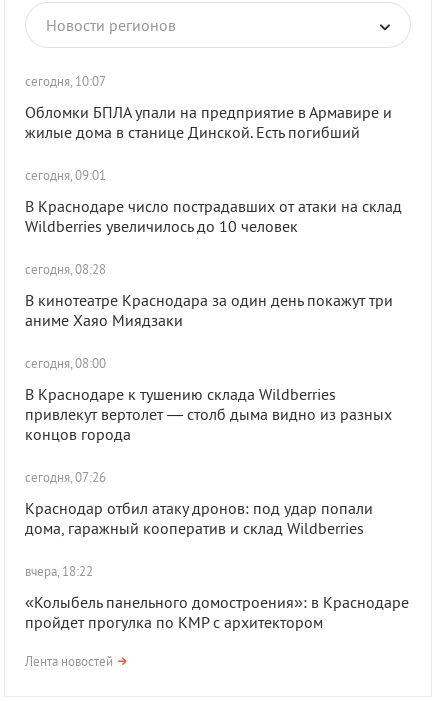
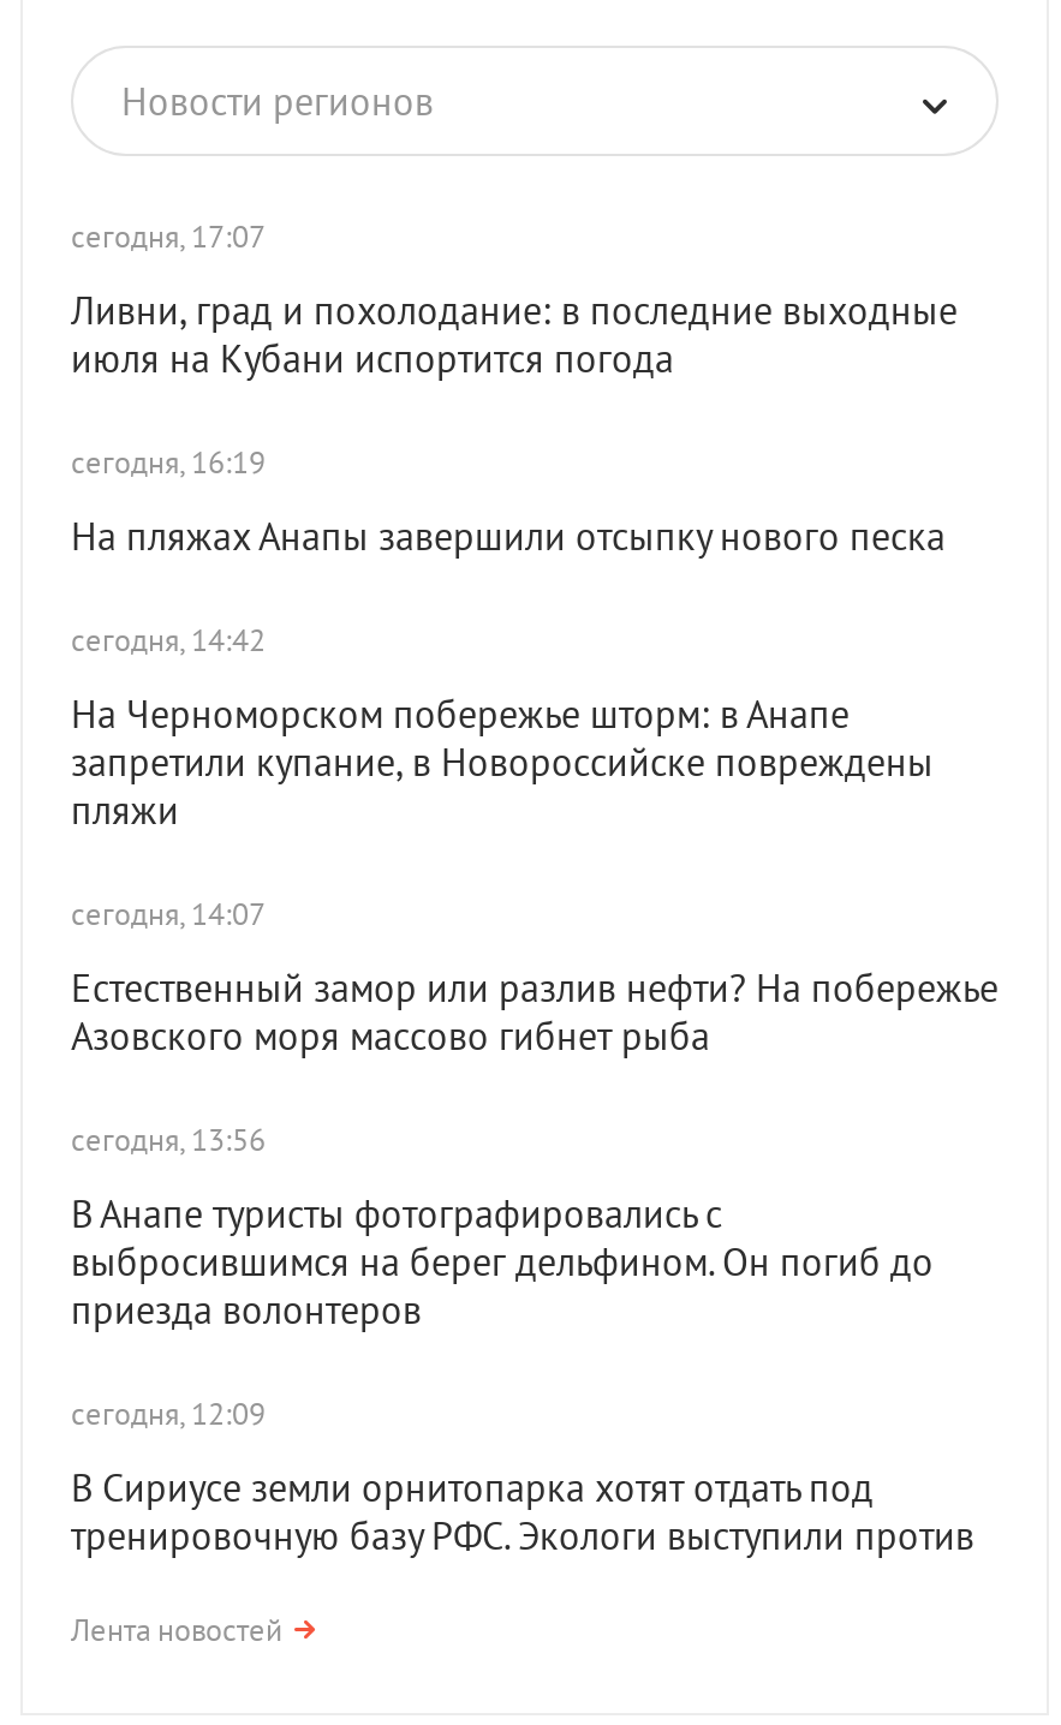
- сегодня, 10:07
+ сегодня, 17:07

- Обломки БПЛА упали на предприятие в Армавире и
- жилые дома в станице Динской. Есть погибший
+ Ливни, град и похолодание: в последние выходные
+ июля на Кубани испортится погода

- сегодня, 09:01
+ сегодня, 16:19

- В Краснодаре число пострадавших от атаки на склад
- Wildberries увеличилось до 10 человек
+ На пляжах Анапы завершили отсыпку нового песка

- сегодня, 08:28
+ сегодня, 14:42

- В кинотеатре Краснодара за один день покажут три
- аниме Хаяо Миядзаки
+ На Черноморском побережье шторм: в Анапе
+ запретили купание, в Новороссийске повреждены
+ пляжи

- сегодня, 08:00
+ сегодня, 14:07

- В Краснодаре к тушению склада Wildberries
- привлекут вертолет — столб дыма видно из разных
- концов города
+ Естественный замор или разлив нефти? На побережье
+ Азовского моря массово гибнет рыба

- сегодня, 07:26
+ сегодня, 13:56

- Краснодар отбил атаку дронов: под удар попали
- дома, гаражный кооператив и склад Wildberries
+ В Анапе туристы фотографировались с
+ выбросившимся на берег дельфином. Он погиб до
+ приезда волонтеров

- вчера, 18:22
+ сегодня, 12:09

- «Колыбель панельного домостроения»: в Краснодаре
- пройдет прогулка по КМР с архитектором
+ В Сириусе земли орнитопарка хотят отдать под
+ тренировочную базу РФС. Экологи выступили против
